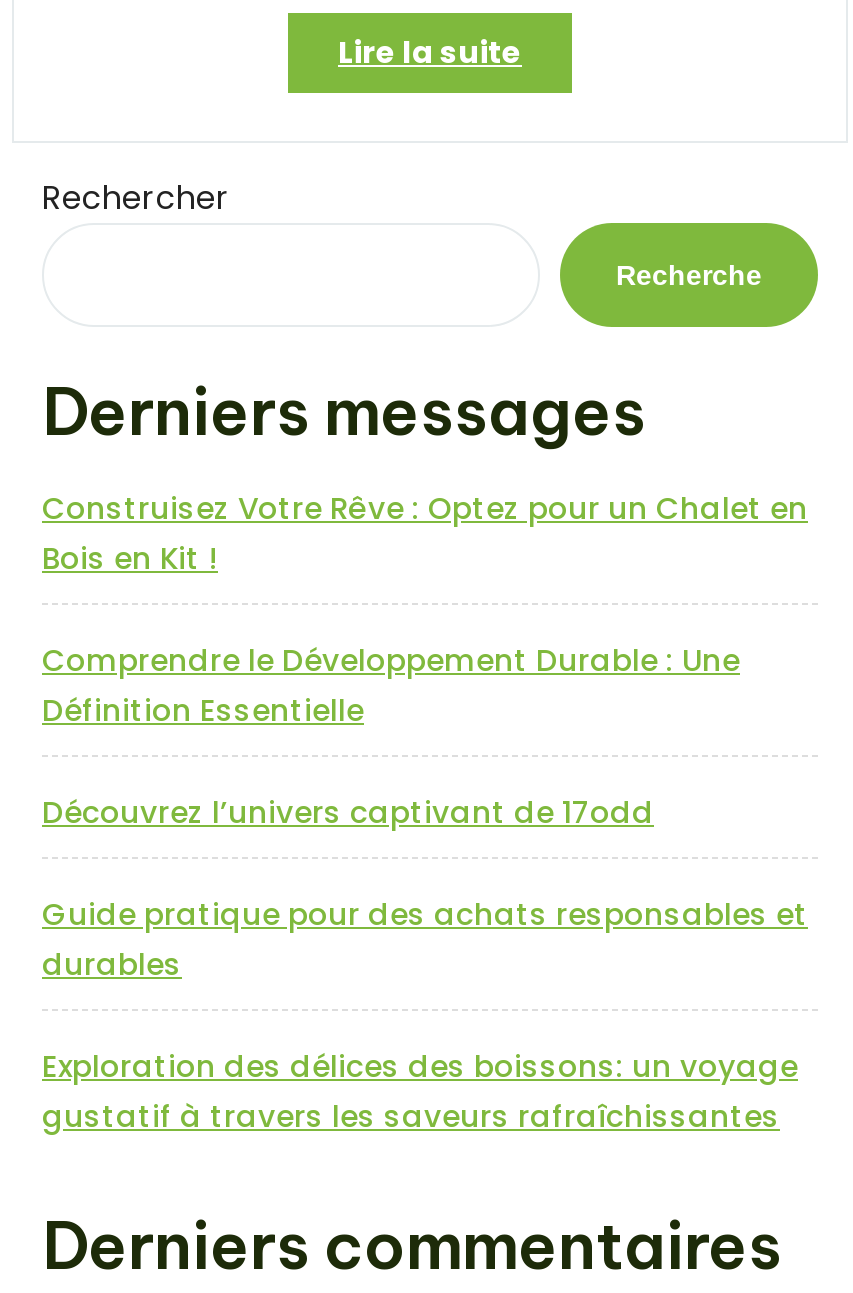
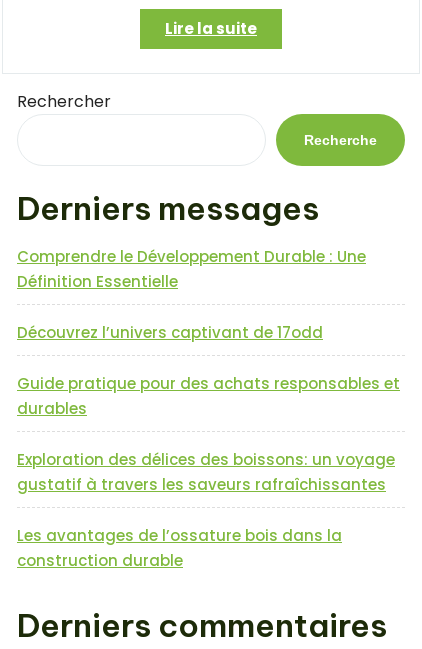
- Construisez Votre Rêve : Optez pour un Chalet en
- Bois en Kit !

moved up: Comprendre le Développement Durable : Une | Définition Essentielle | Découvrez l’univers captivant de 17odd | Guide pratique pour des achats responsables et | durables | Exploration des délices des boissons: un voyage | gustatif à travers les saveurs rafraîchissantes

+ Les avantages de l’ossature bois dans la
+ construction durable
